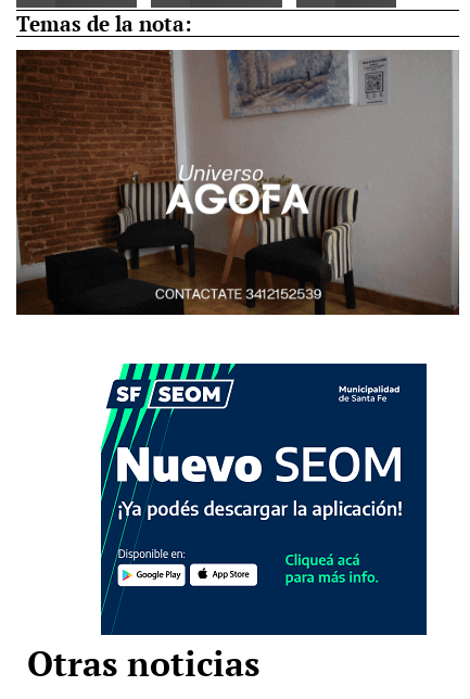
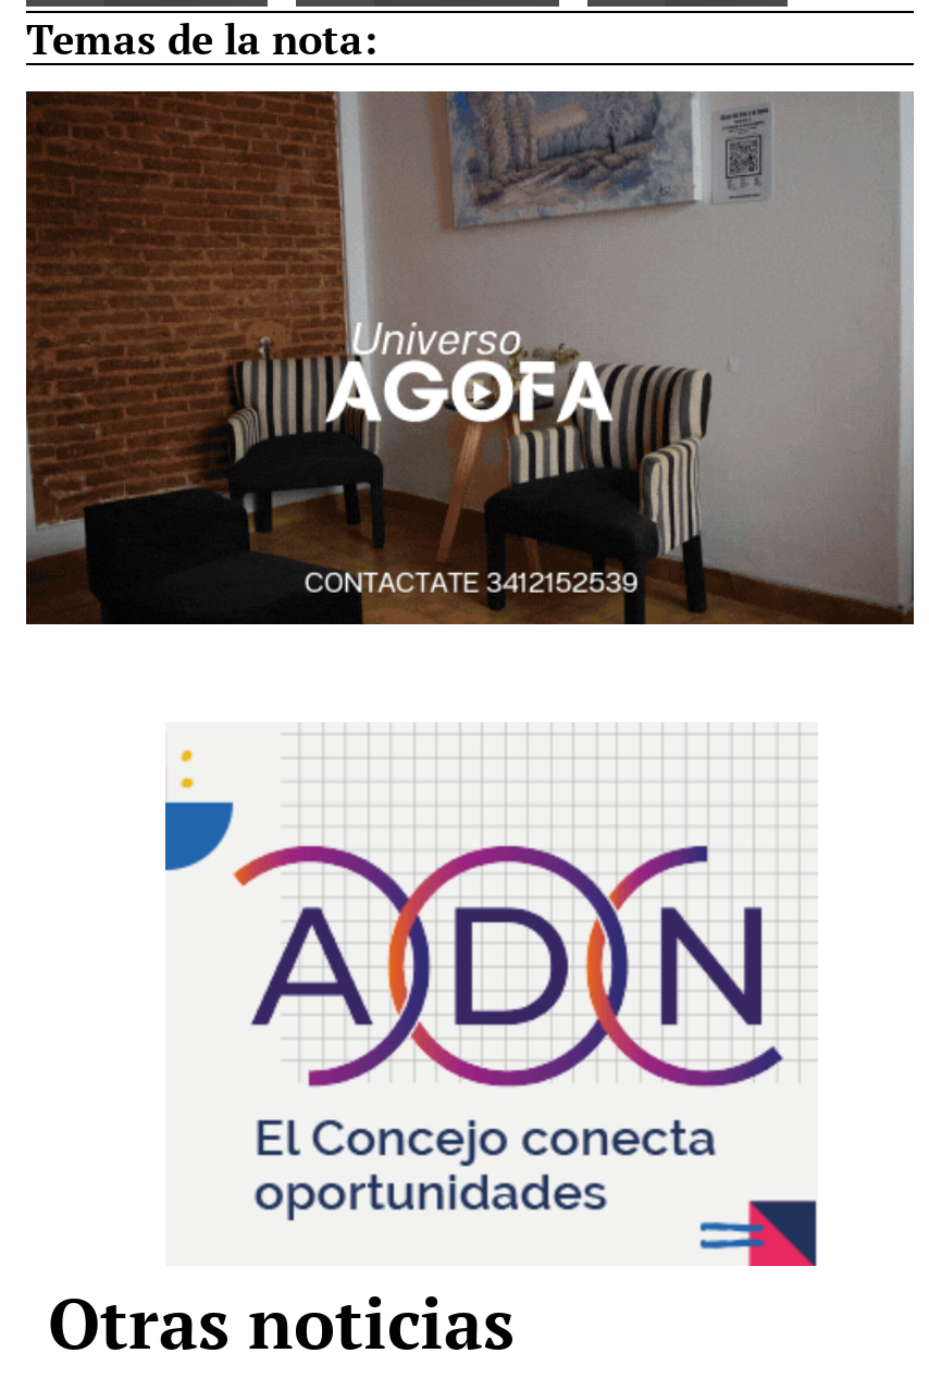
- [image]
+ [image]
